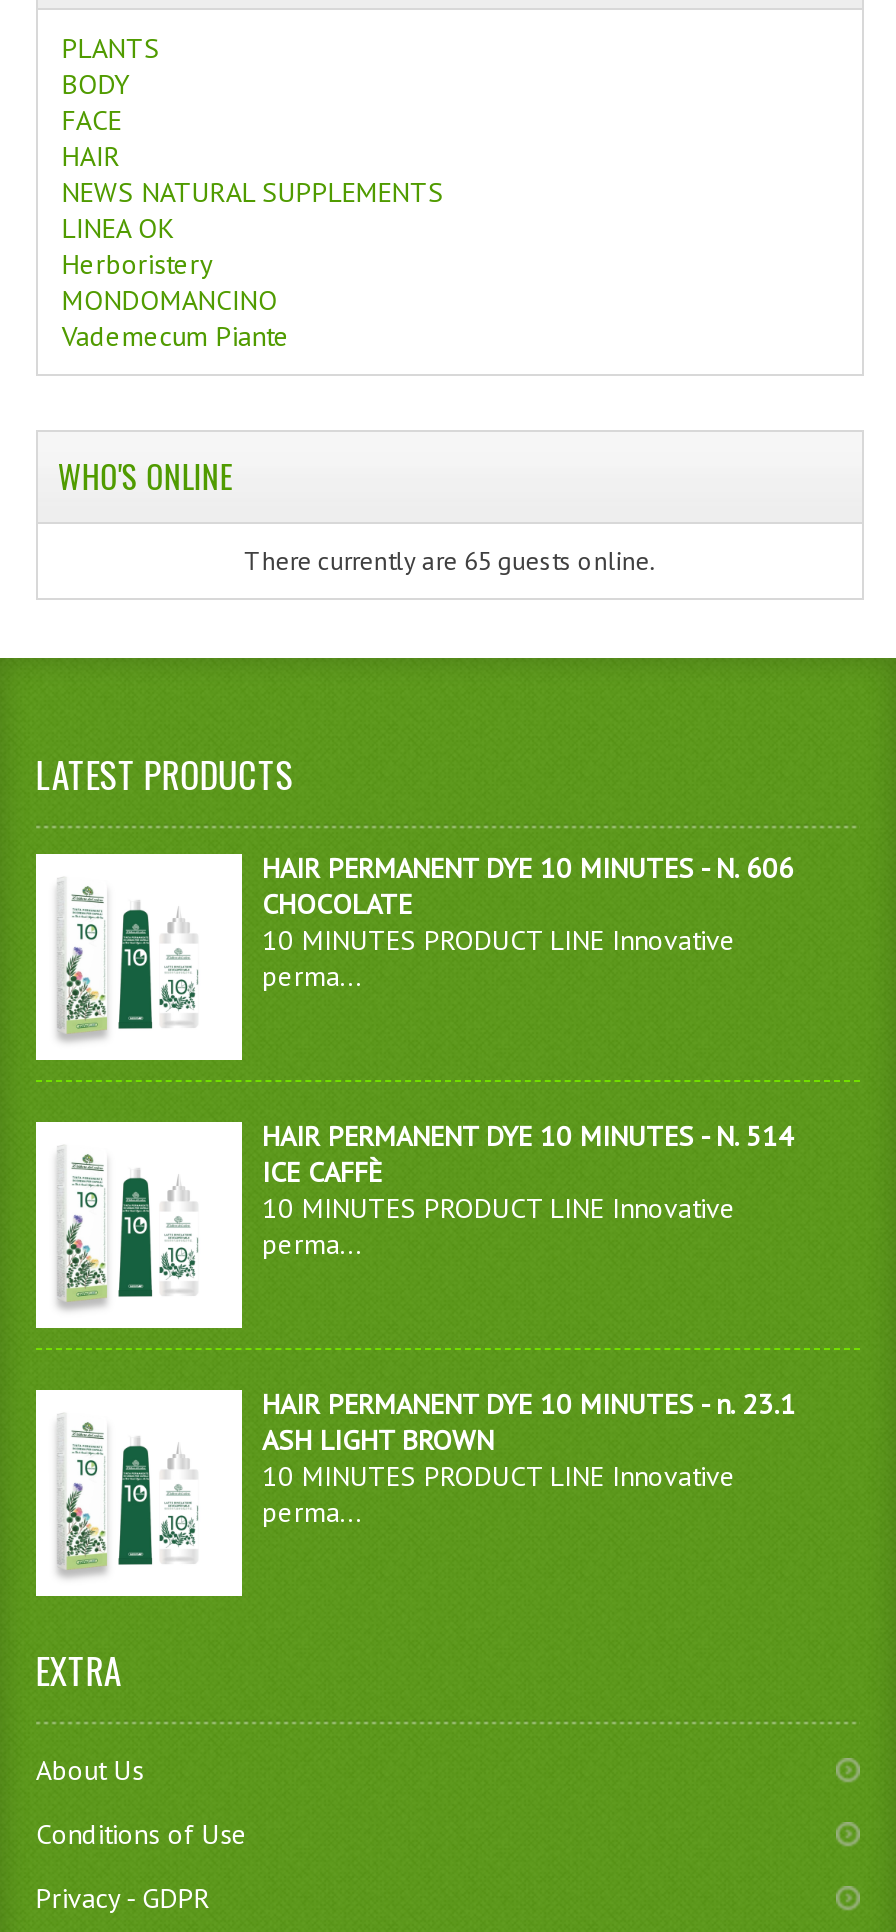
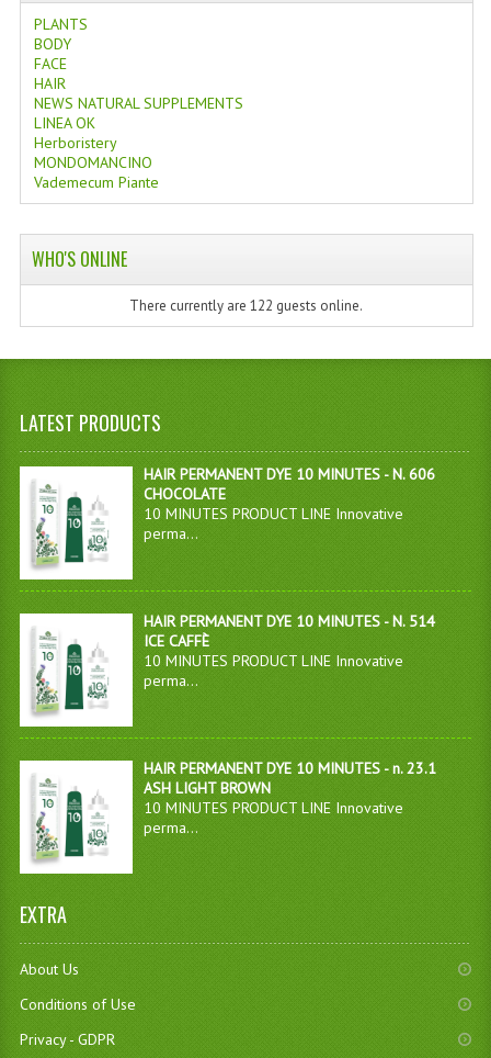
- There currently are 65 guests online.
+ There currently are 122 guests online.
